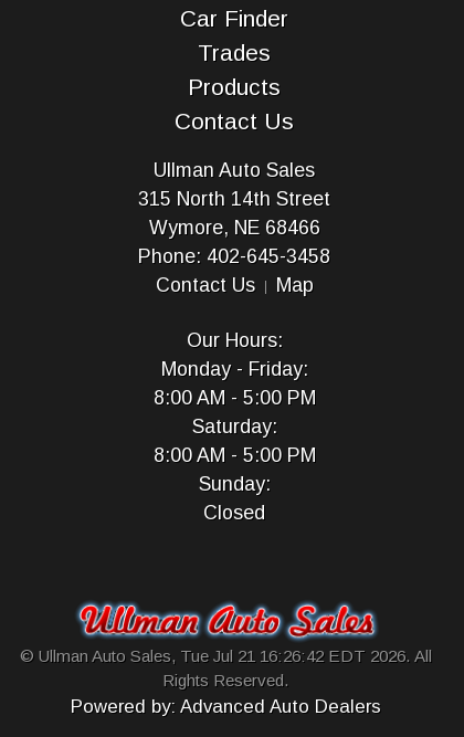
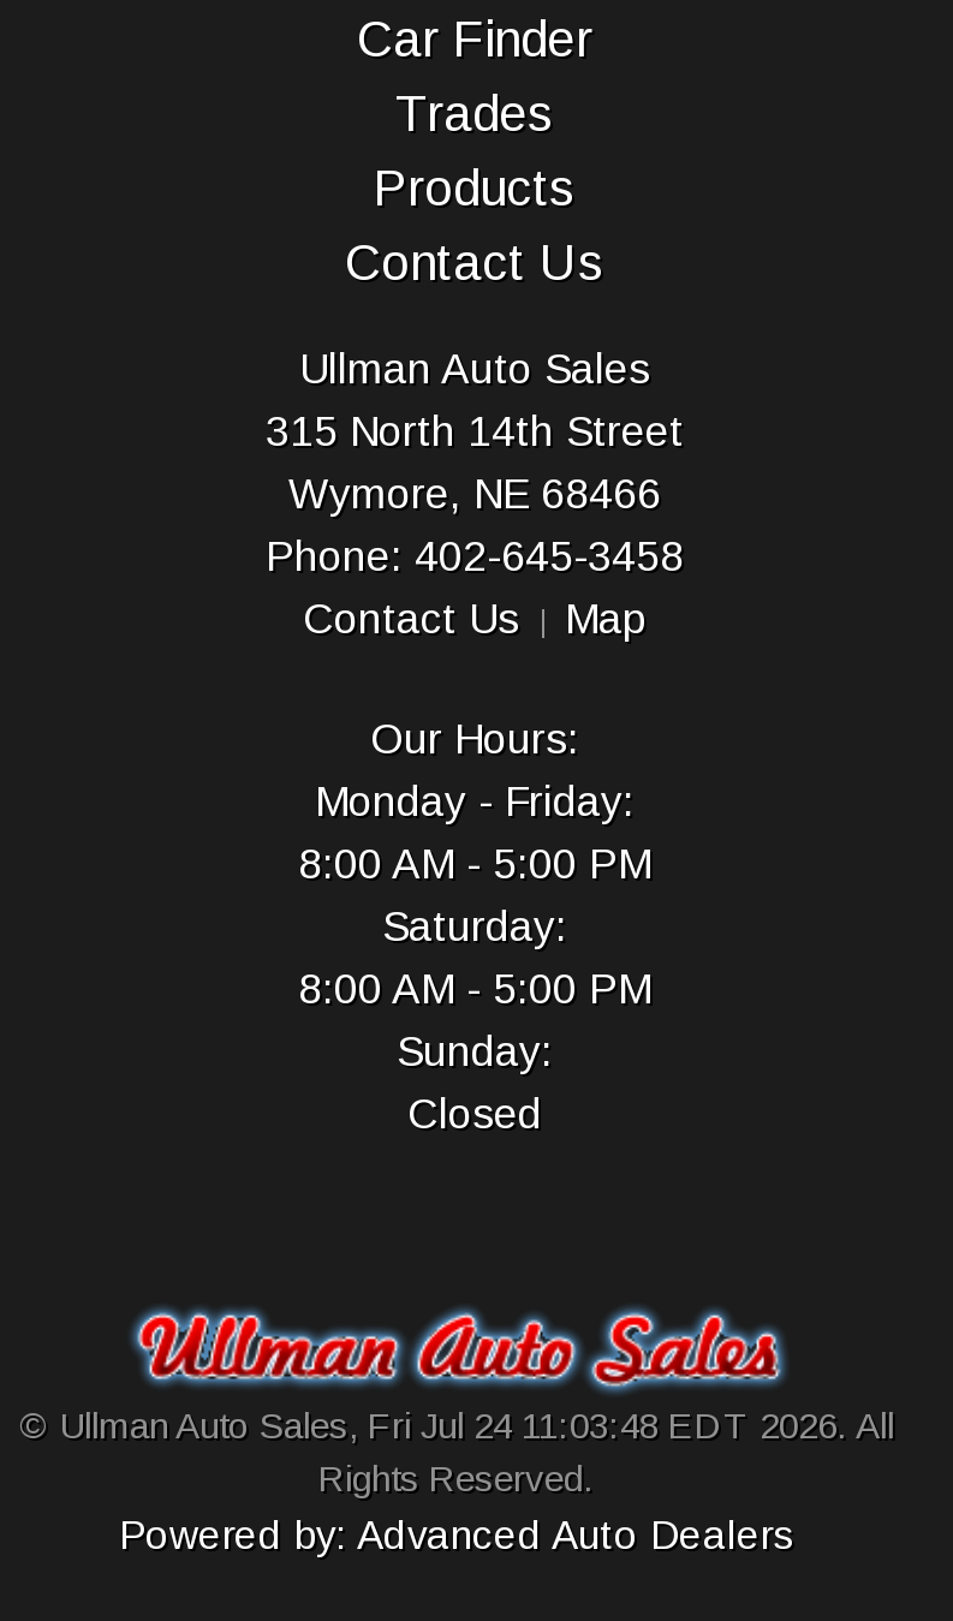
- © Ullman Auto Sales, Tue Jul 21 16:26:42 EDT 2026. All
+ © Ullman Auto Sales, Fri Jul 24 11:03:48 EDT 2026. All
